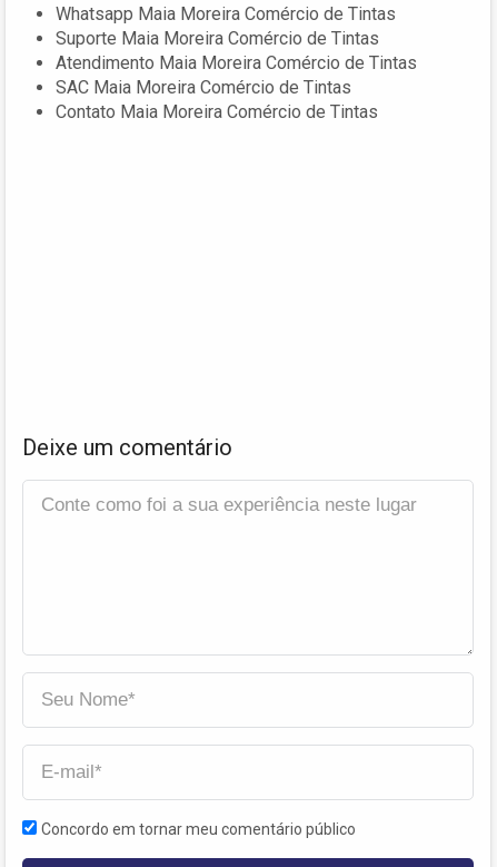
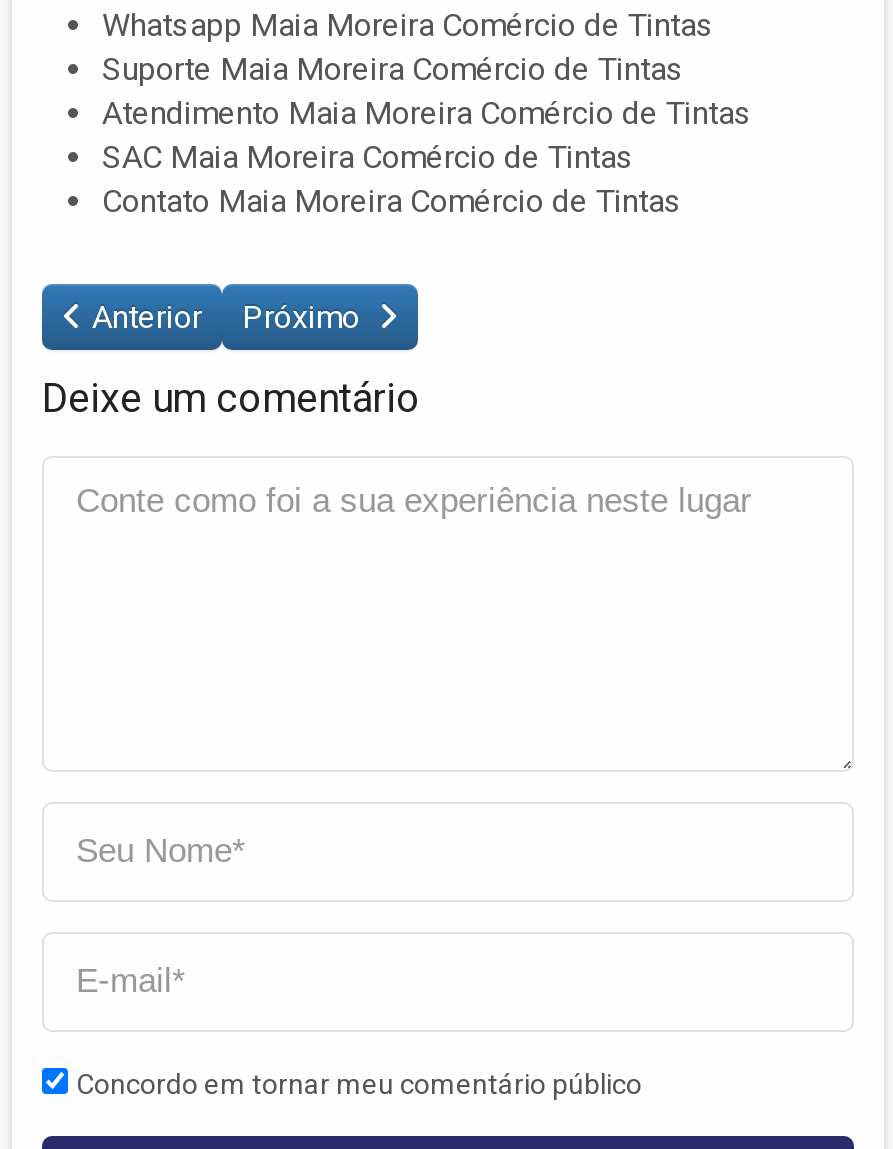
+ Anterior
+ Próximo
